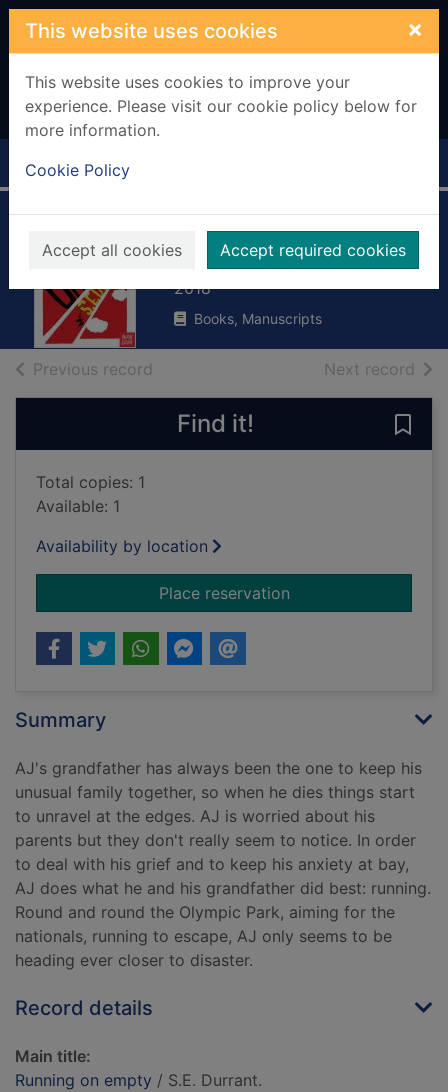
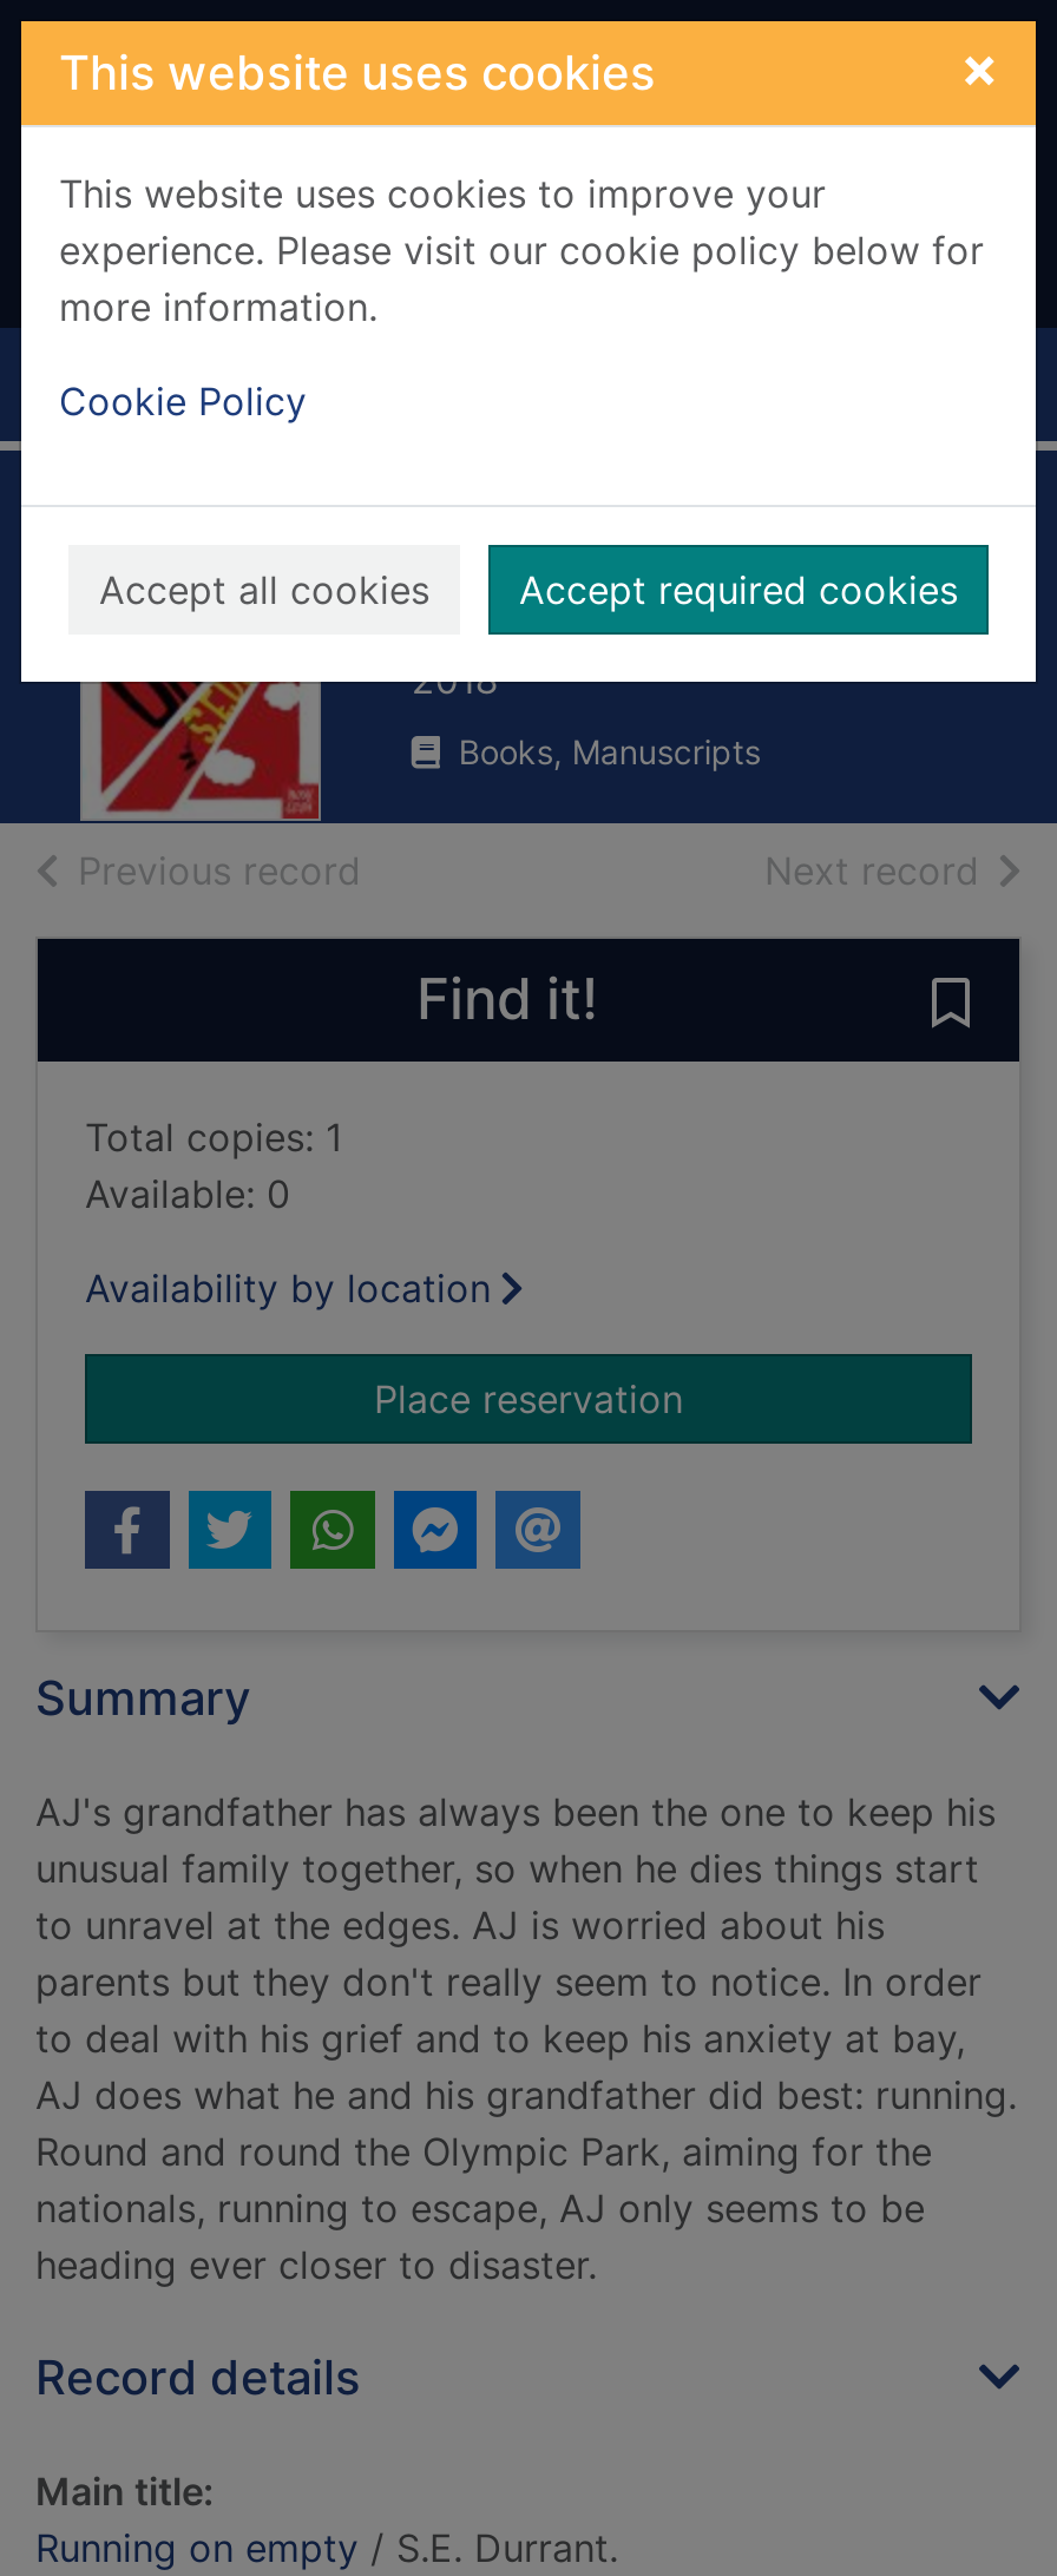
- Available: 1
+ Available: 0
